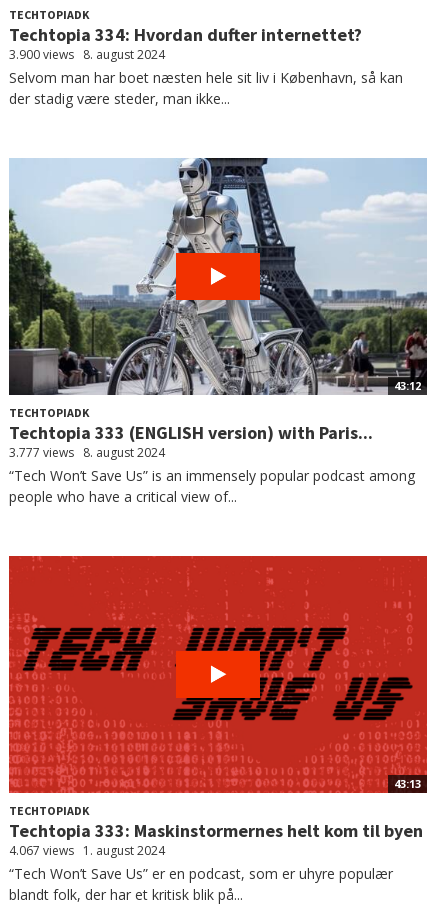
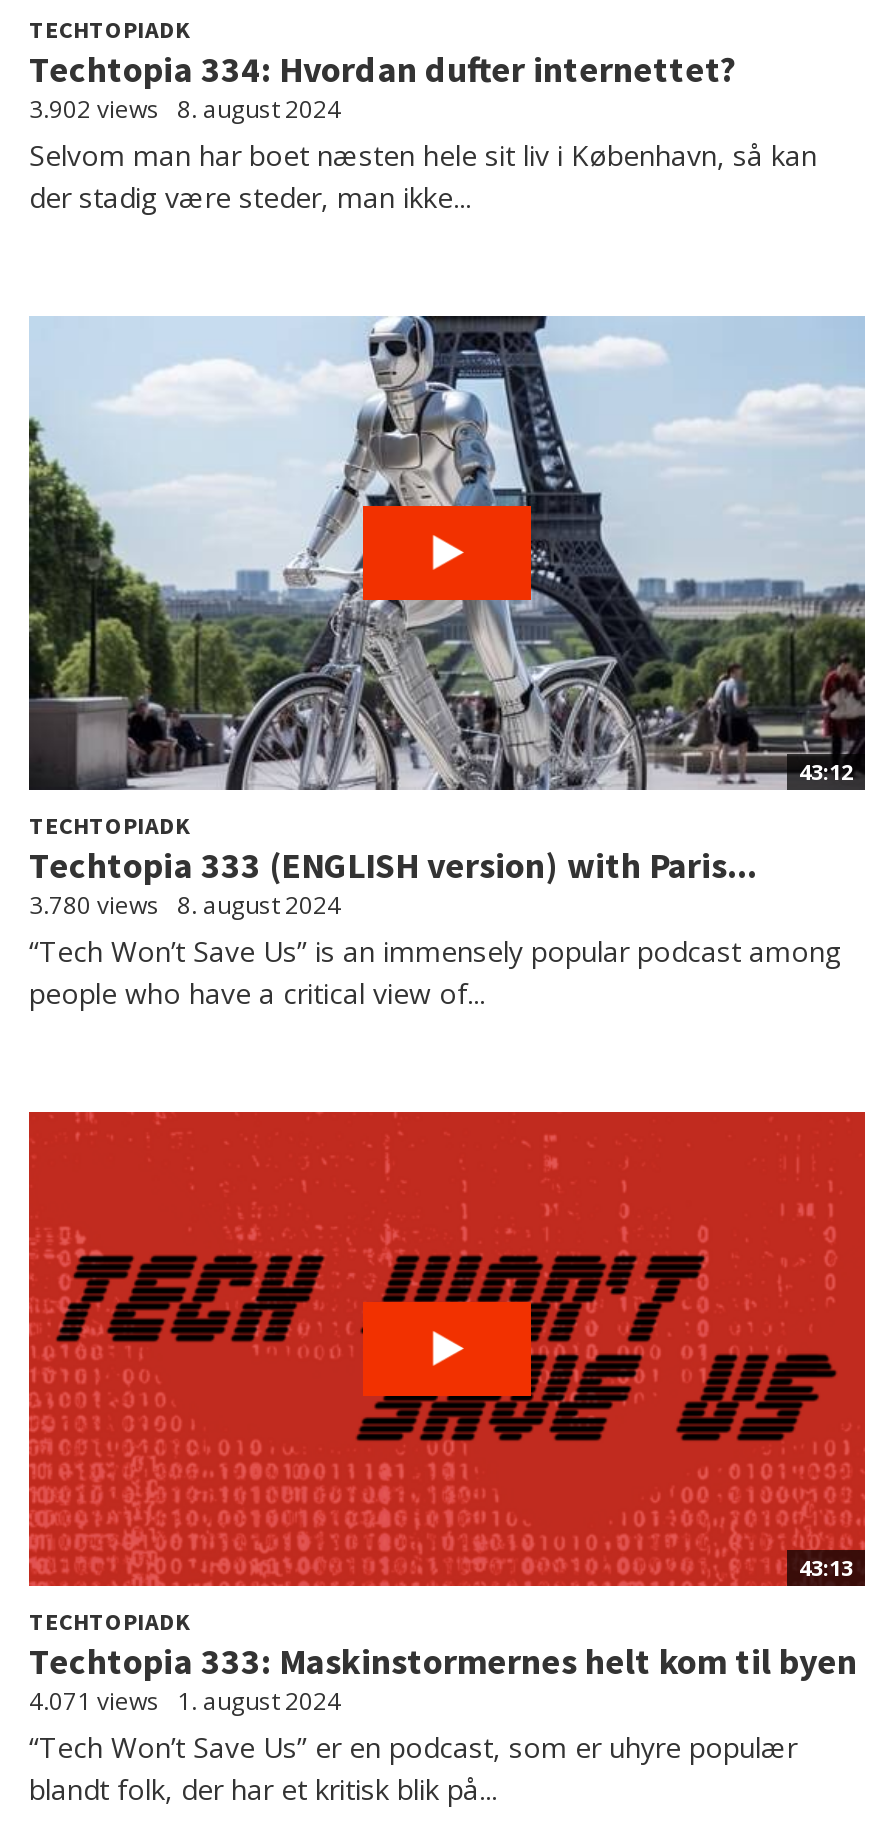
- 3.900 views 8. august 2024
+ 3.902 views 8. august 2024

- 3.777 views 8. august 2024
+ 3.780 views 8. august 2024

- 4.067 views 1. august 2024
+ 4.071 views 1. august 2024
